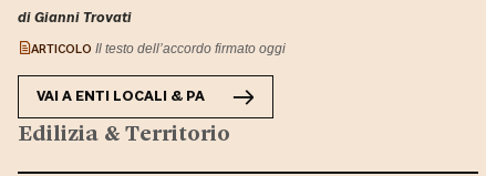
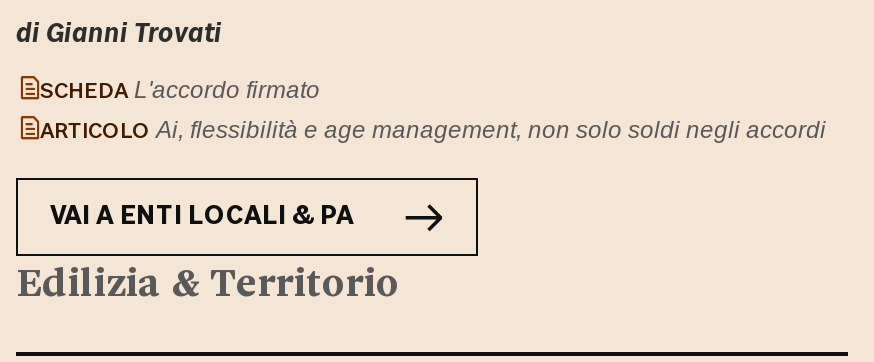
- ARTICOLO Il testo dell’accordo firmato oggi
+ SCHEDA L'accordo firmato
+ ARTICOLO Ai, flessibilità e age management, non solo soldi negli accordi
